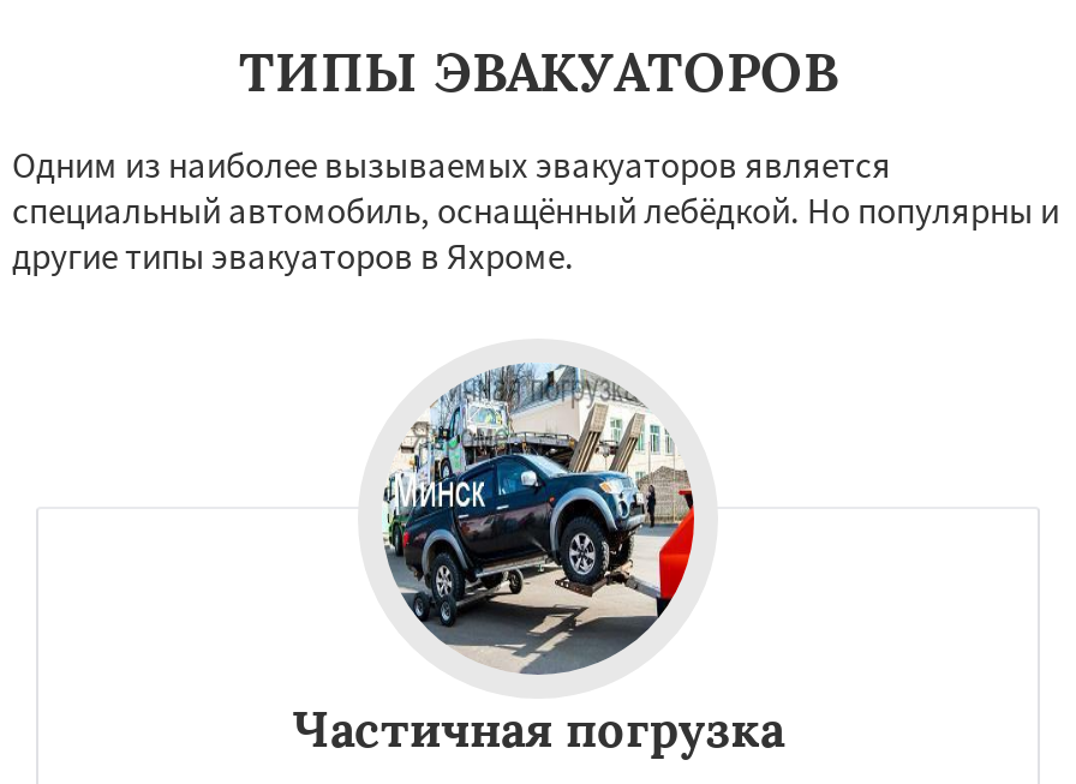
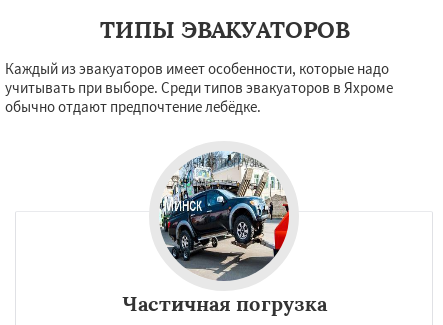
- Одним из наиболее вызываемых эвакуаторов является
- специальный автомобиль, оснащённый лебёдкой. Но популярны и
- другие типы эвакуаторов в Яхроме.
+ Каждый из эвакуаторов имеет особенности, которые надо
+ учитывать при выборе. Среди типов эвакуаторов в Яхроме
+ обычно отдают предпочтение лебёдке.
